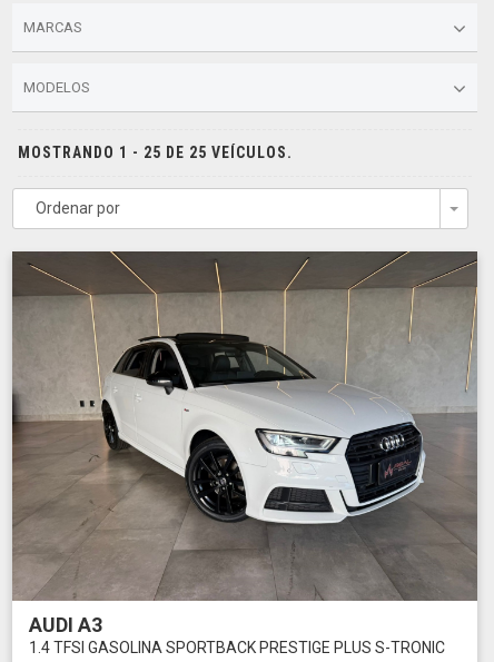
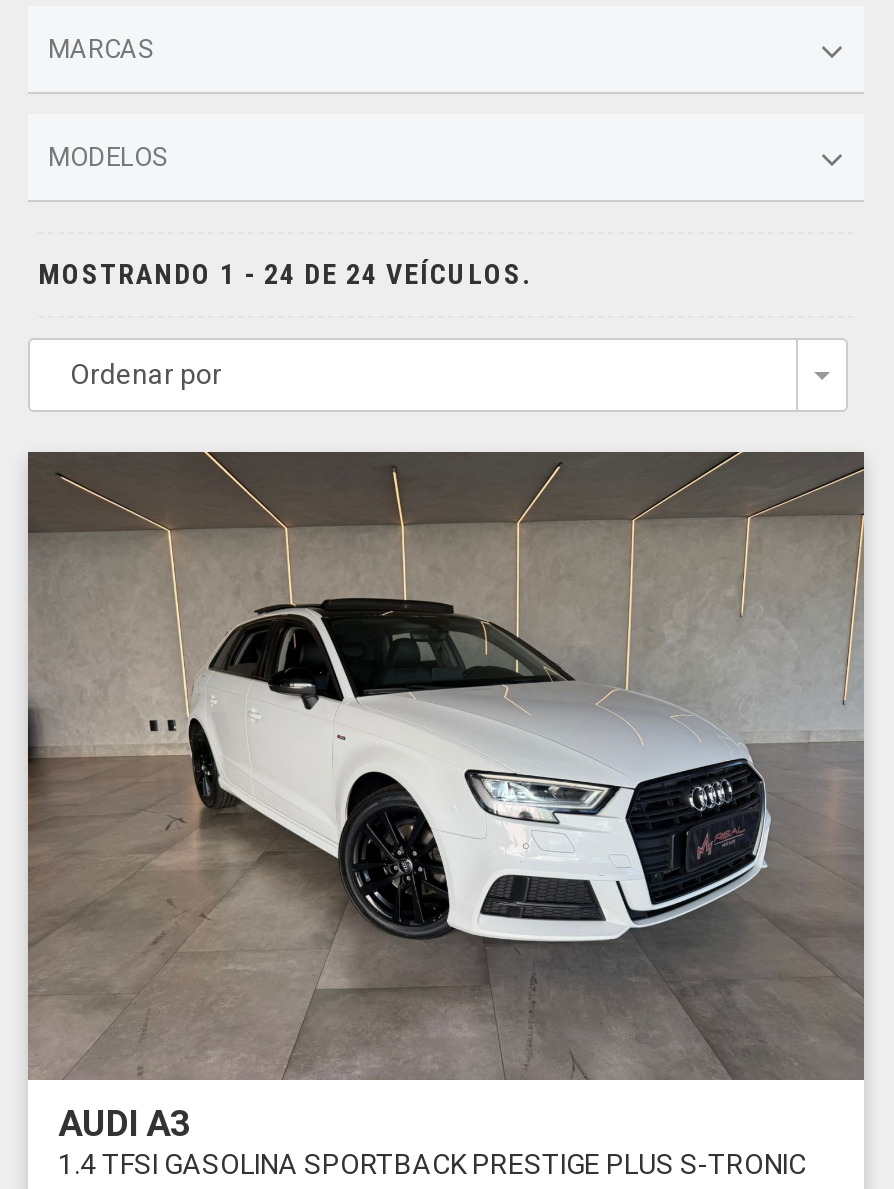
- MOSTRANDO 1 - 25 DE 25 VEÍCULOS.
+ MOSTRANDO 1 - 24 DE 24 VEÍCULOS.
